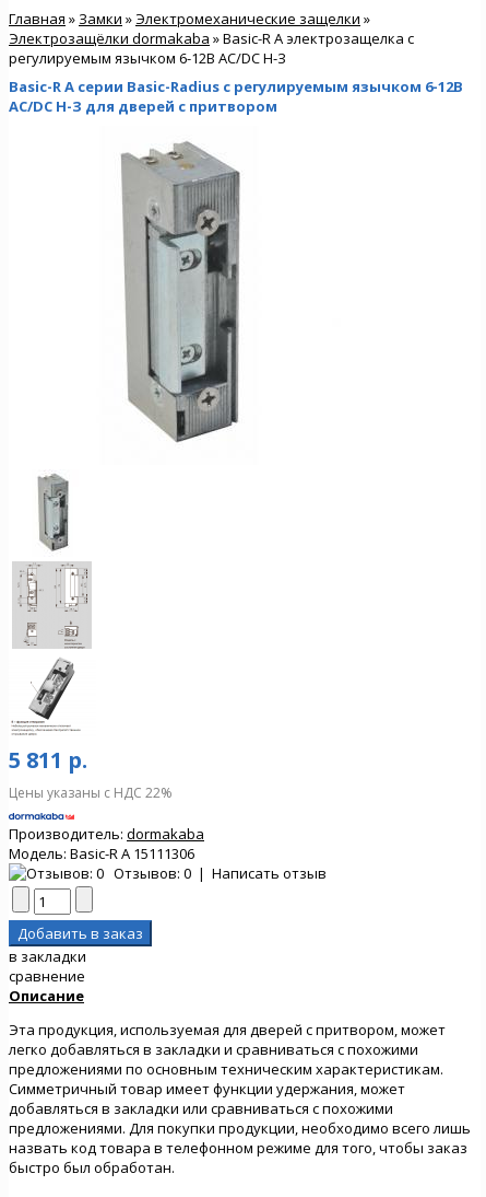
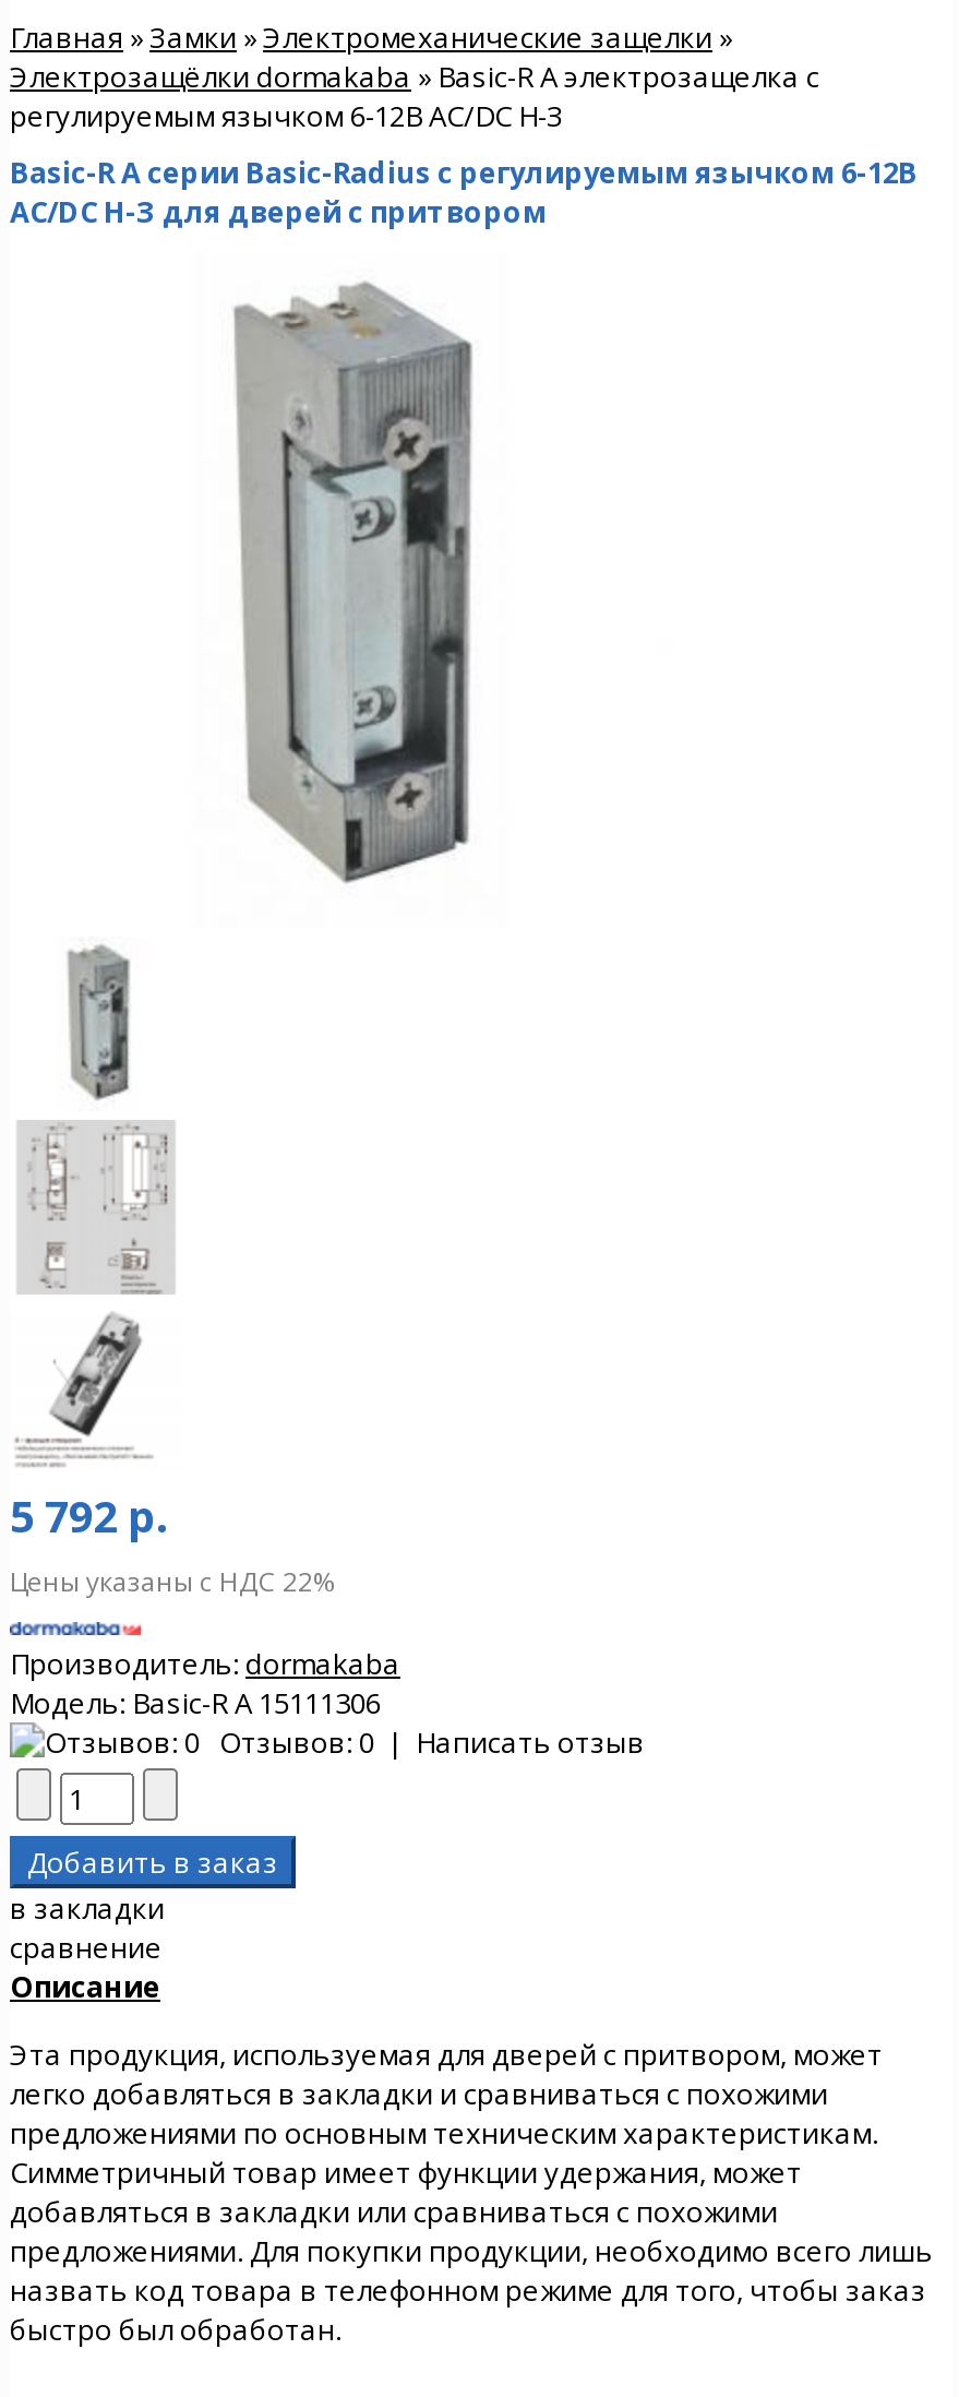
- 5 811 р.
+ 5 792 р.
